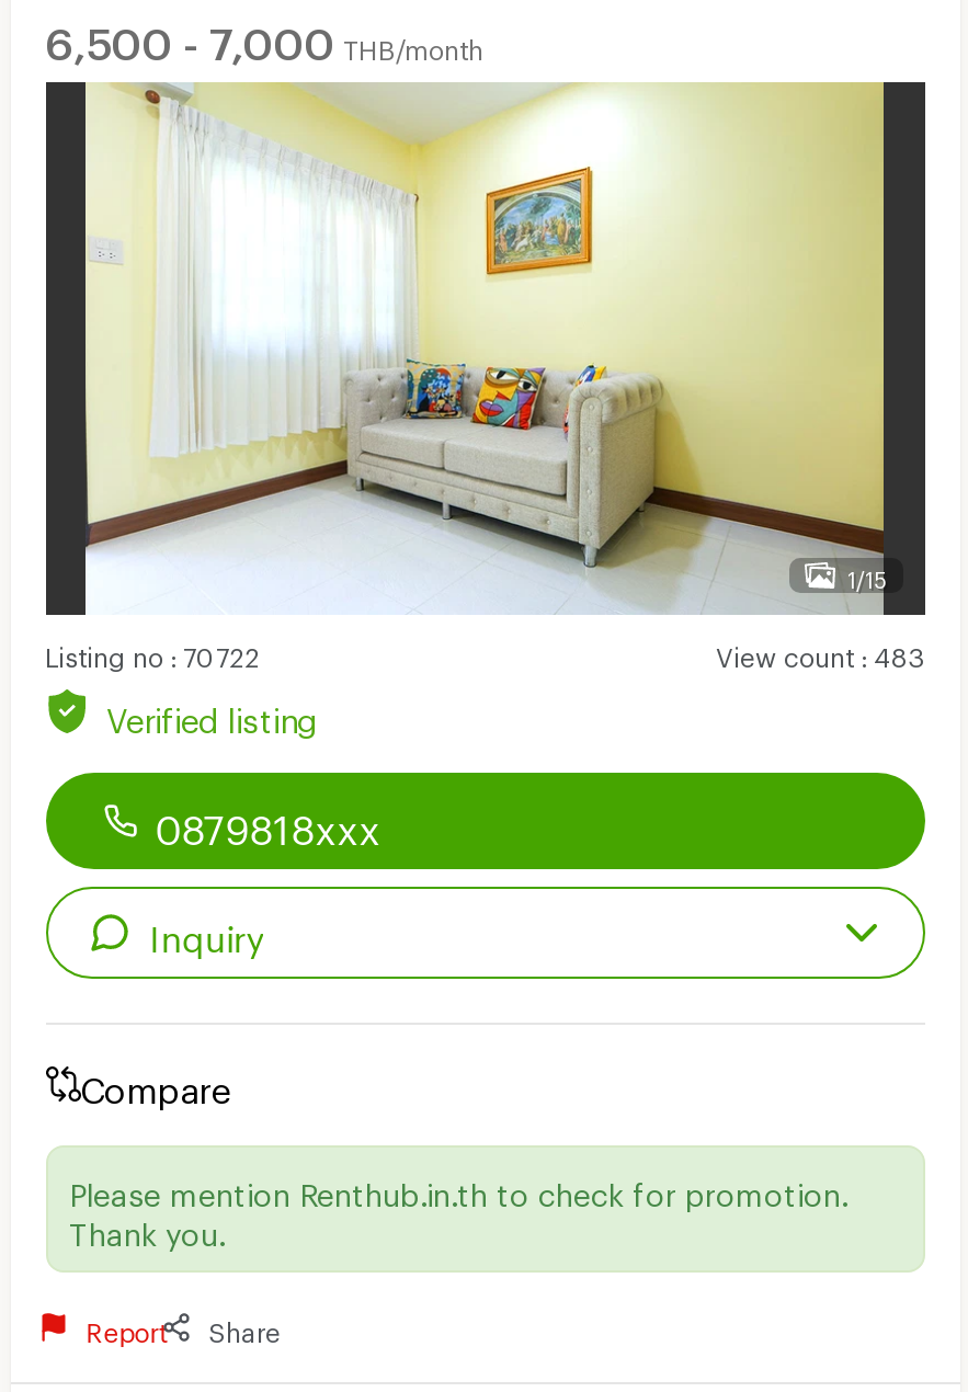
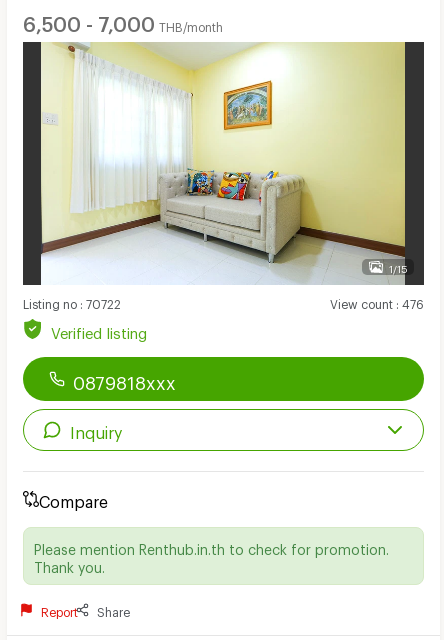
- View count: 483
+ View count: 476
